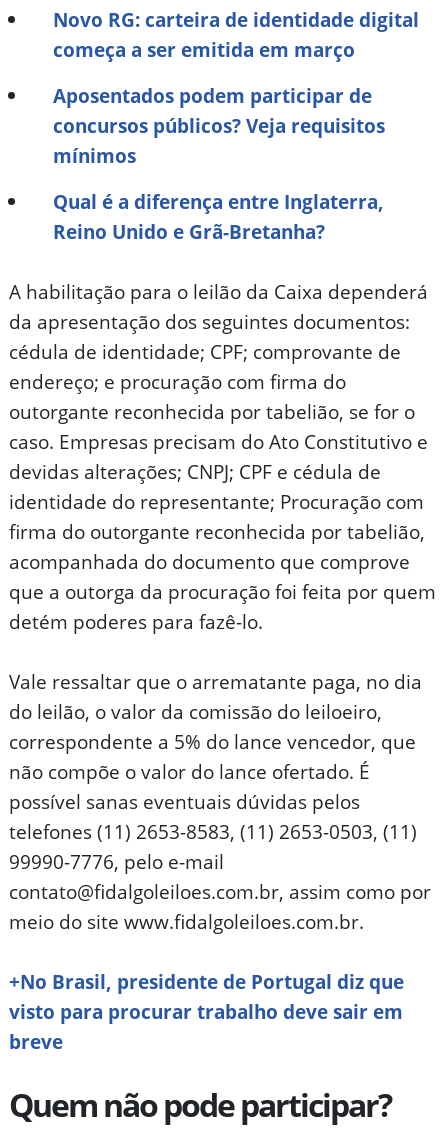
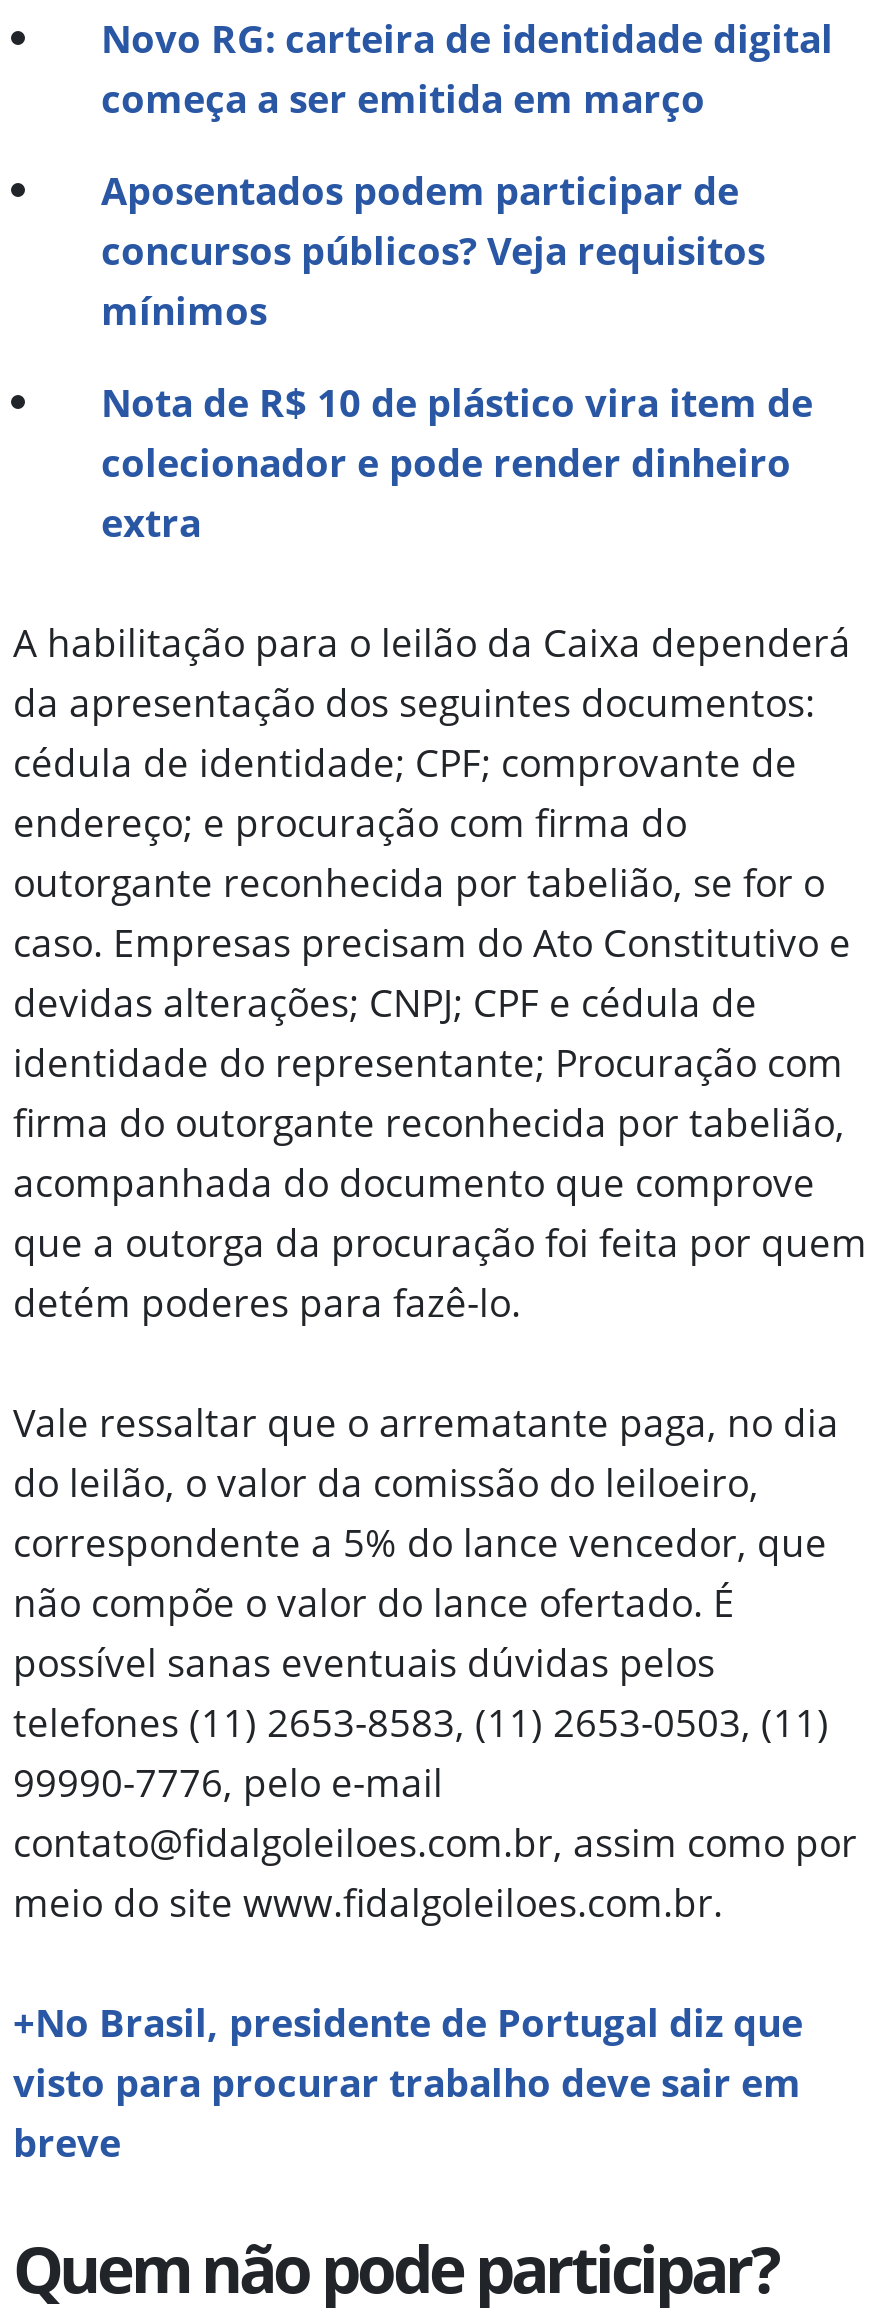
- Qual é a diferença entre Inglaterra,
- Reino Unido e Grã-Bretanha?
+ Nota de R$ 10 de plástico vira item de
+ colecionador e pode render dinheiro
+ extra
